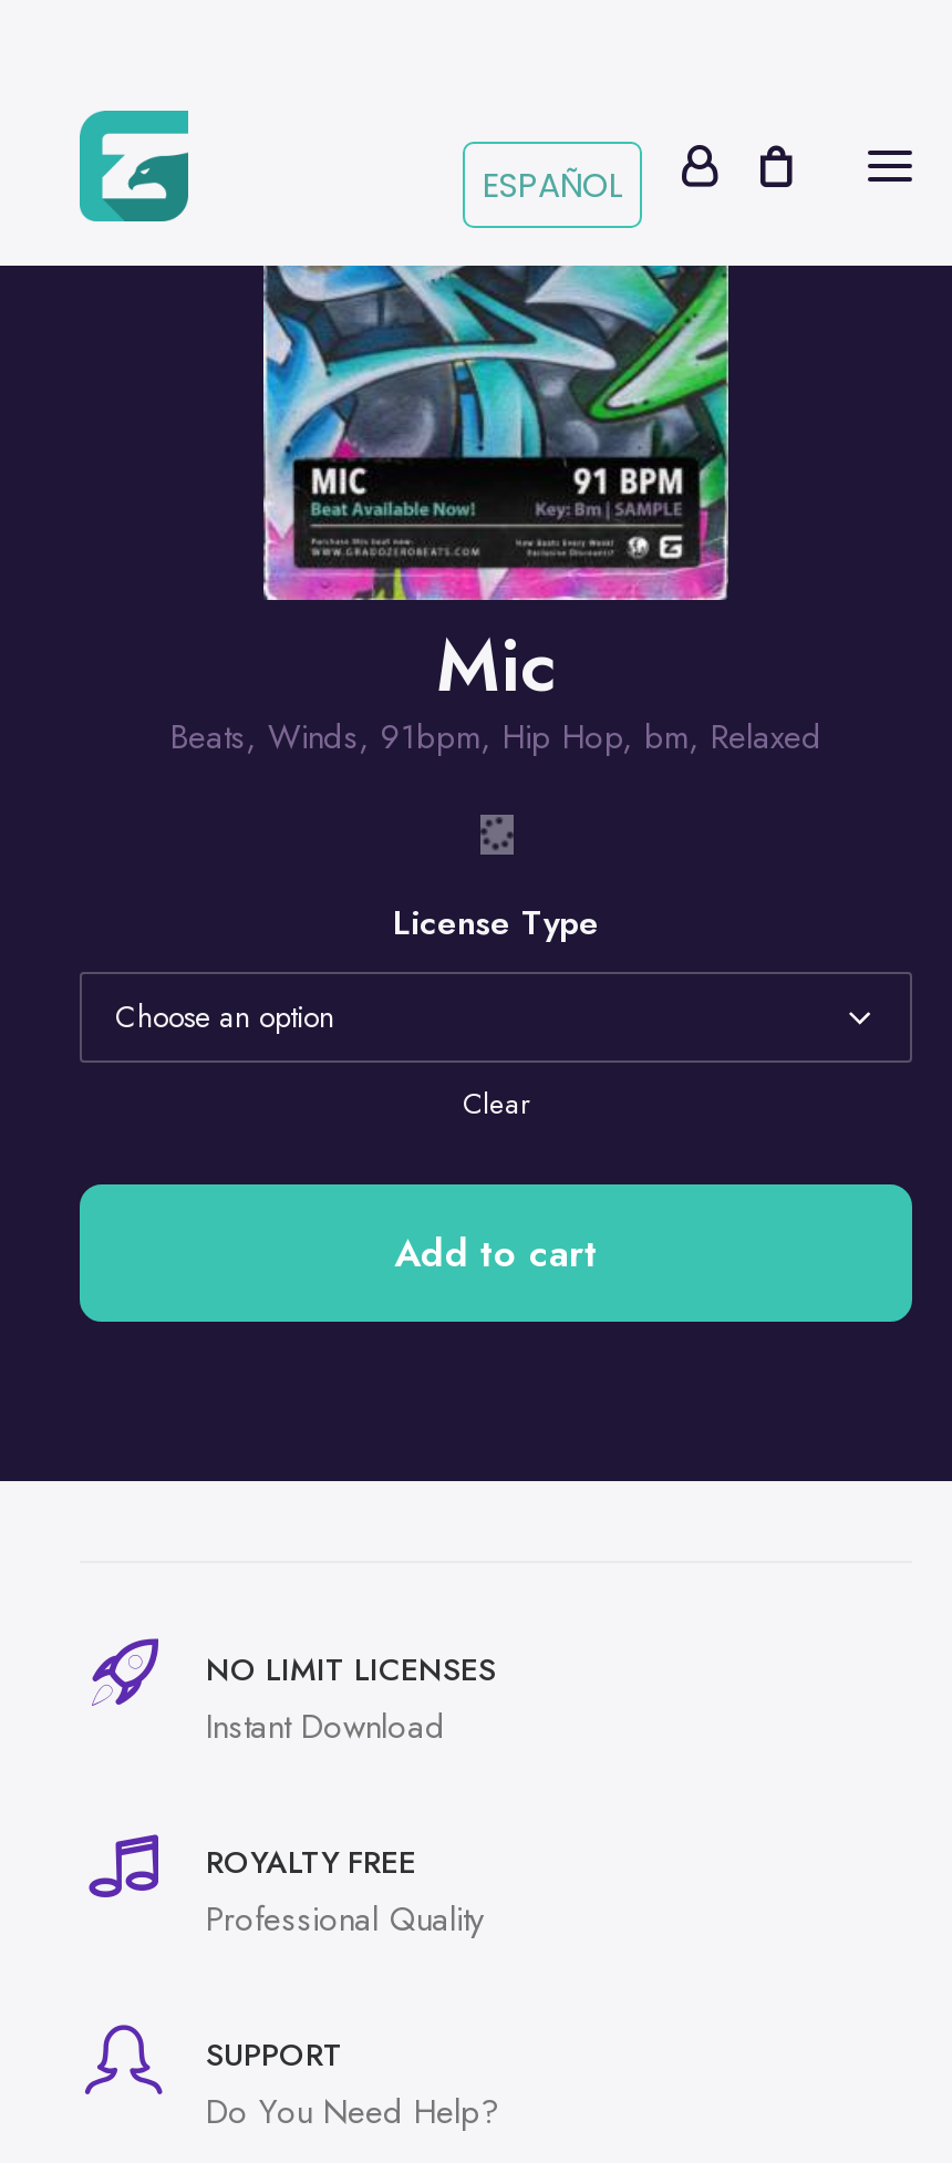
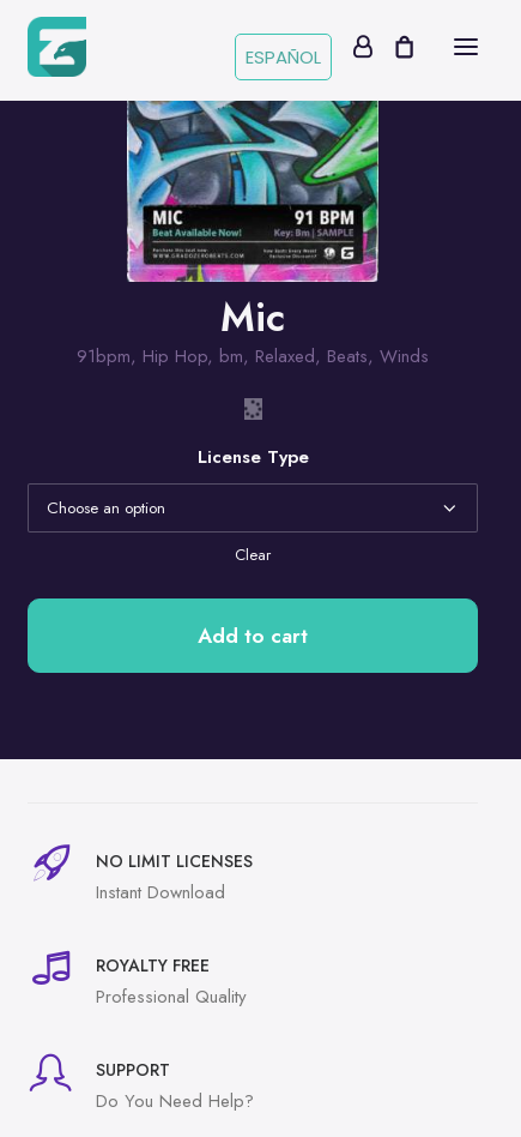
- Beats, Winds, 91bpm, Hip Hop, bm, Relaxed
+ 91bpm, Hip Hop, bm, Relaxed, Beats, Winds
